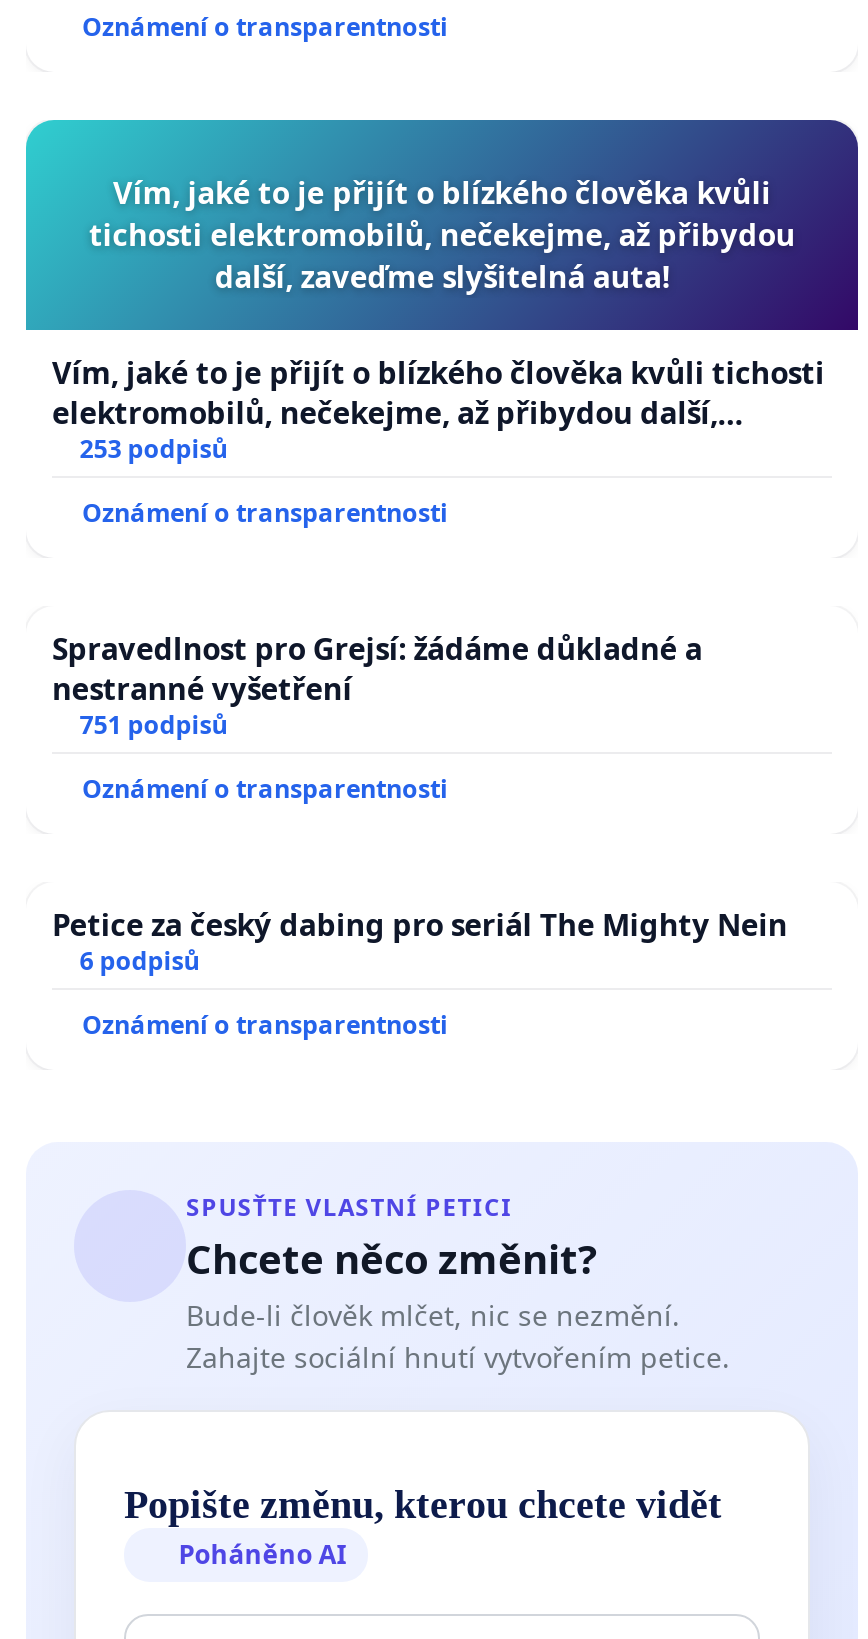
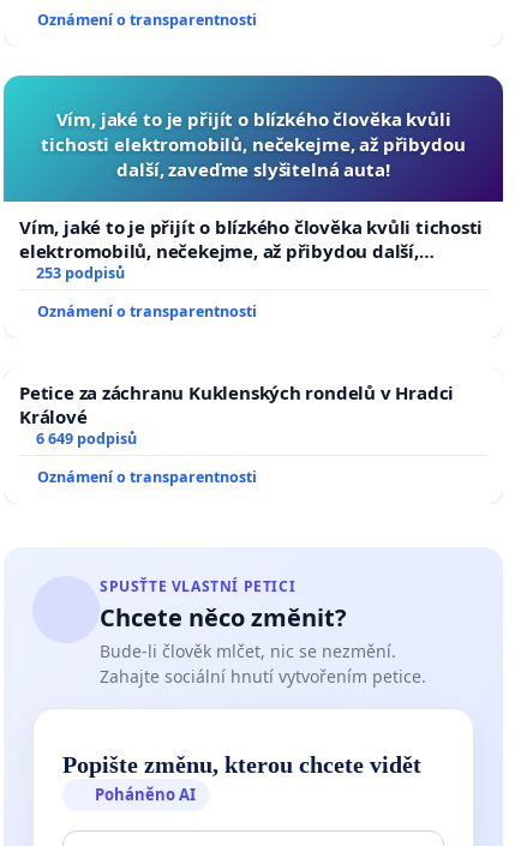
- Spravedlnost pro Grejsí: žádáme důkladné a
- nestranné vyšetření
- 751 podpisů
- Oznámení o transparentnosti
- Petice za český dabing pro seriál The Mighty Nein
- 6 podpisů
+ Petice za záchranu Kuklenských rondelů v Hradci
+ Králové
+ 6 649 podpisů
